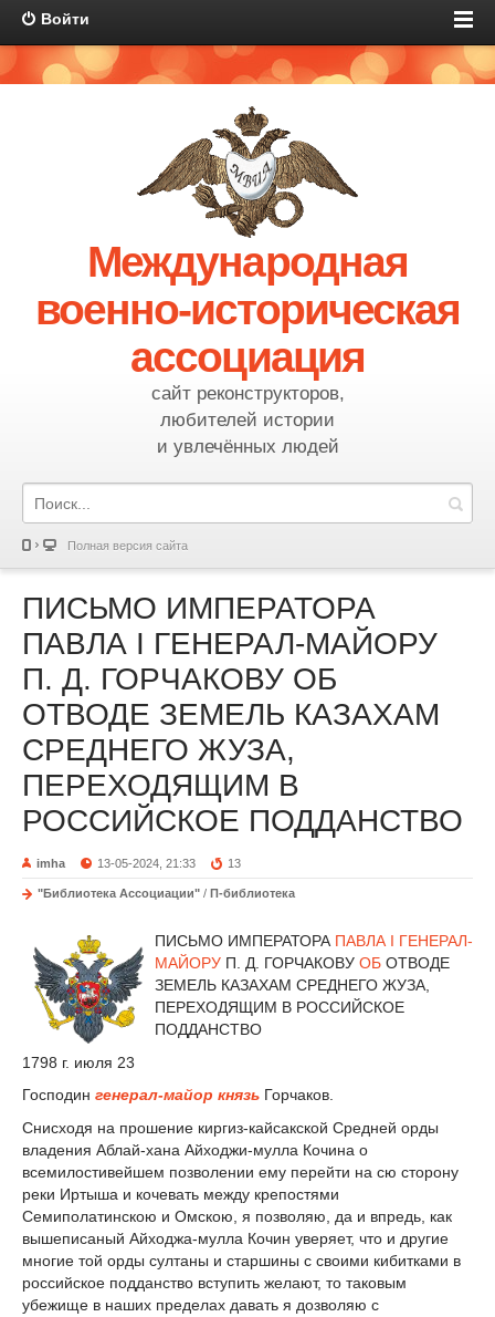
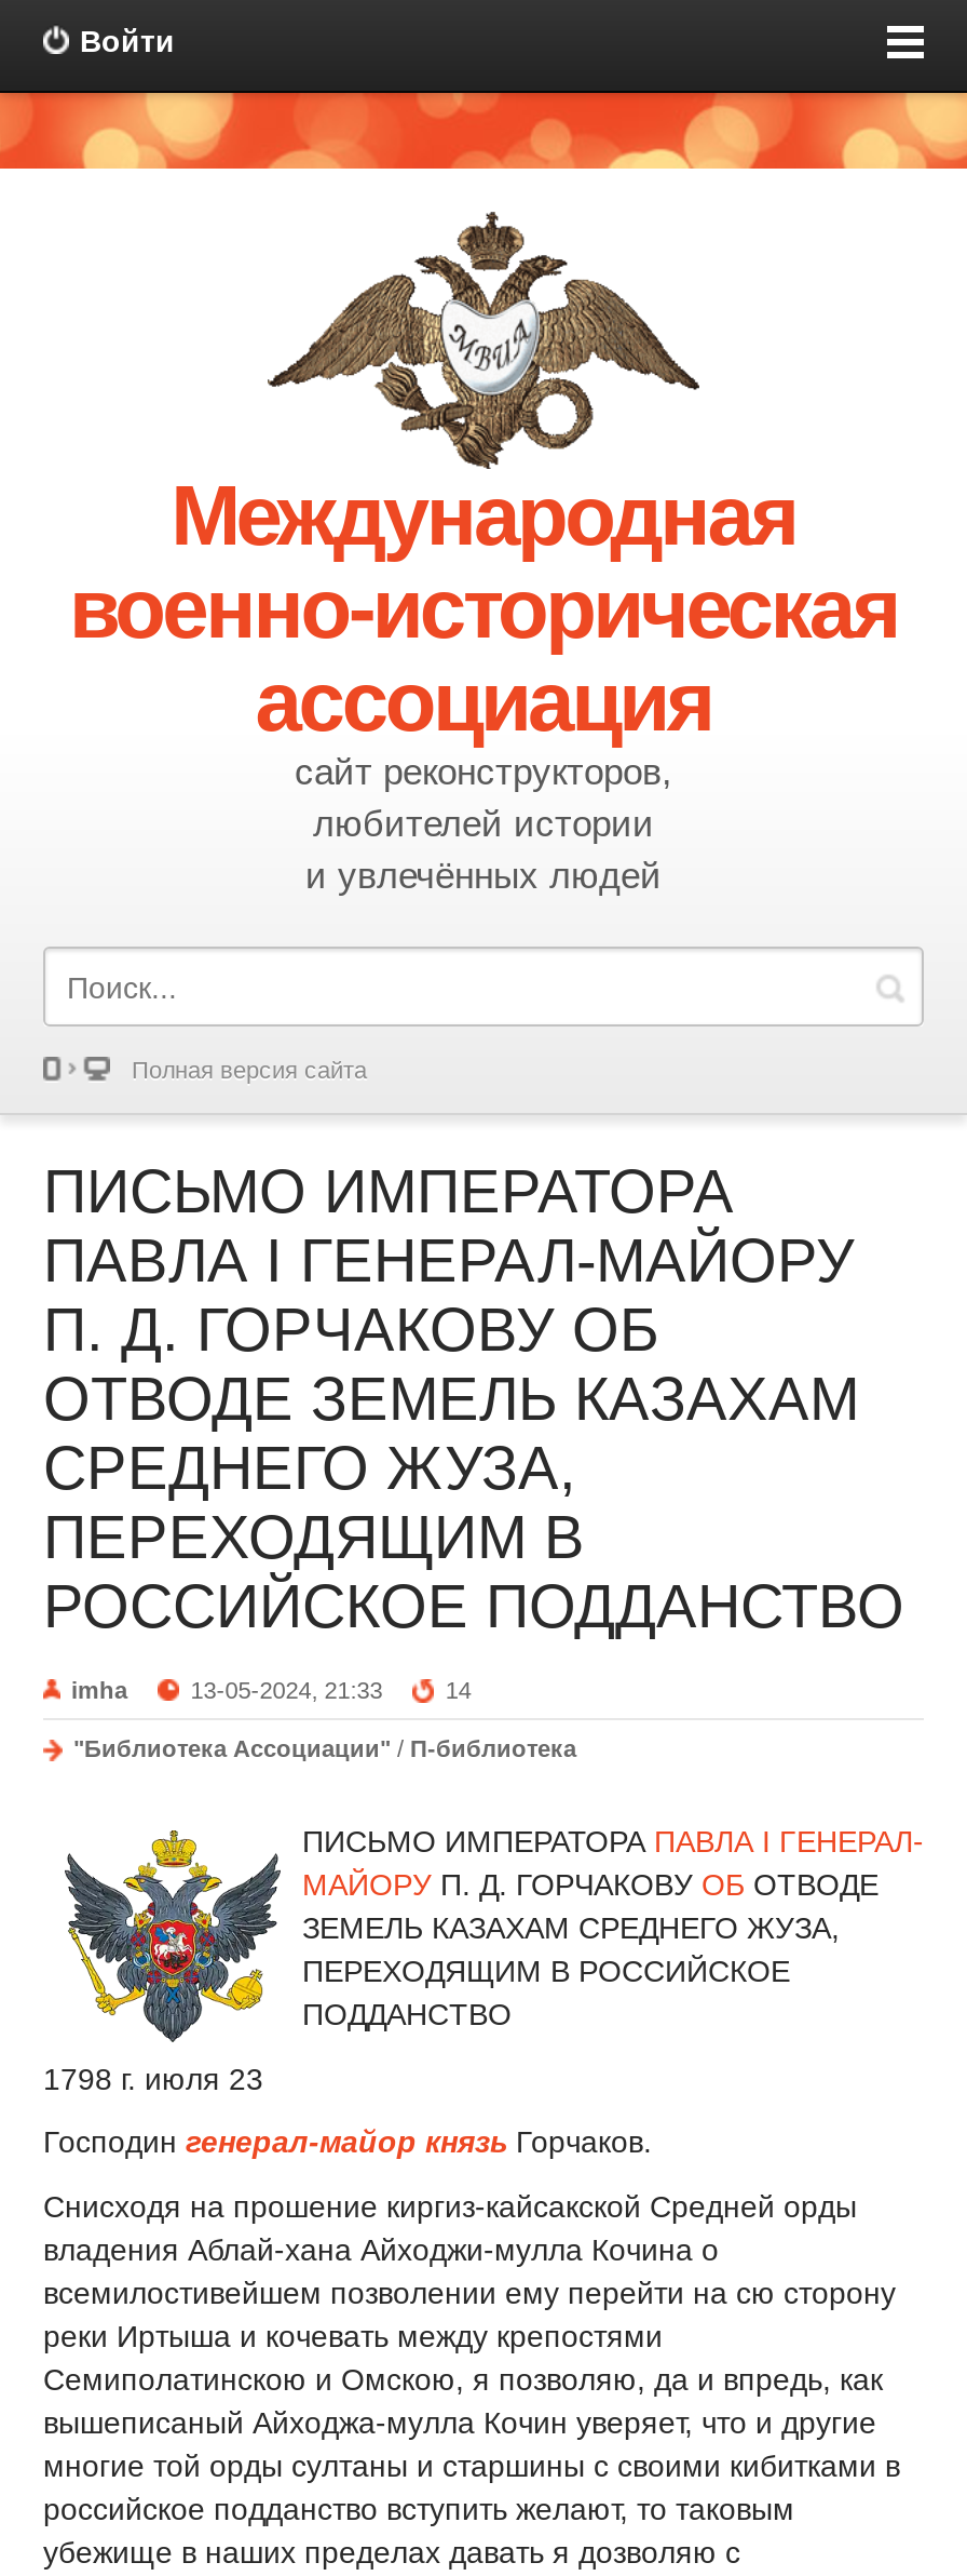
- 13
+ 14
